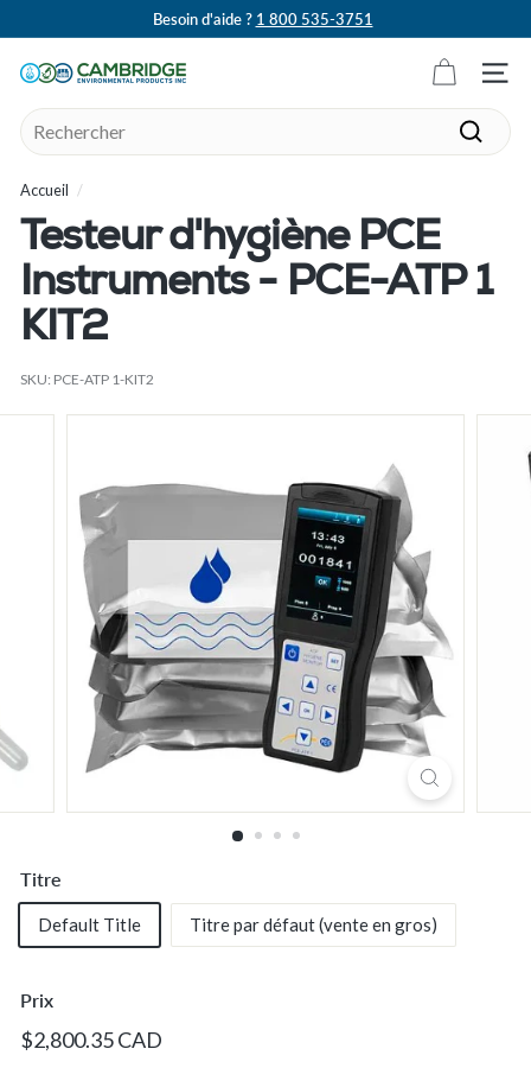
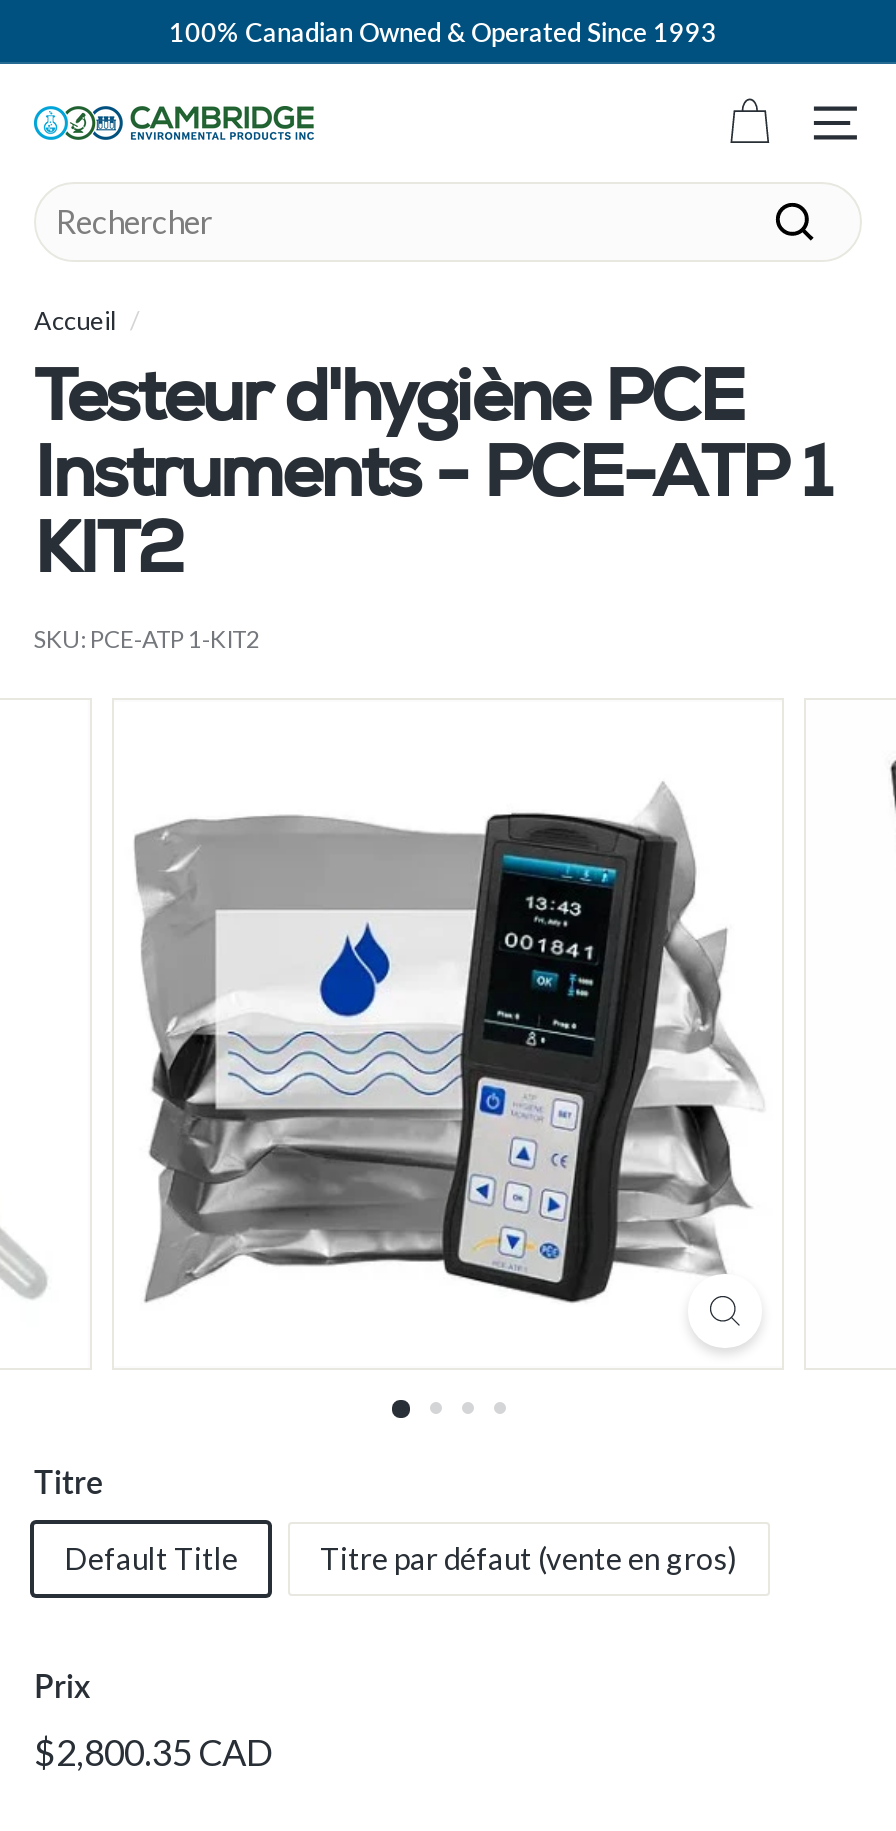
- Besoin d'aide ? 1 800 535-3751
+ 100% Canadian Owned & Operated Since 1993
